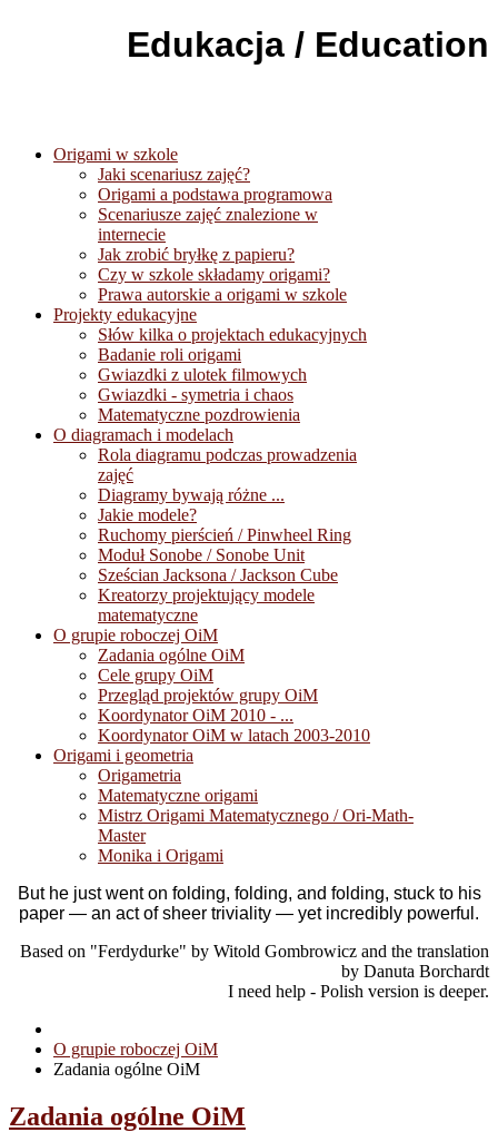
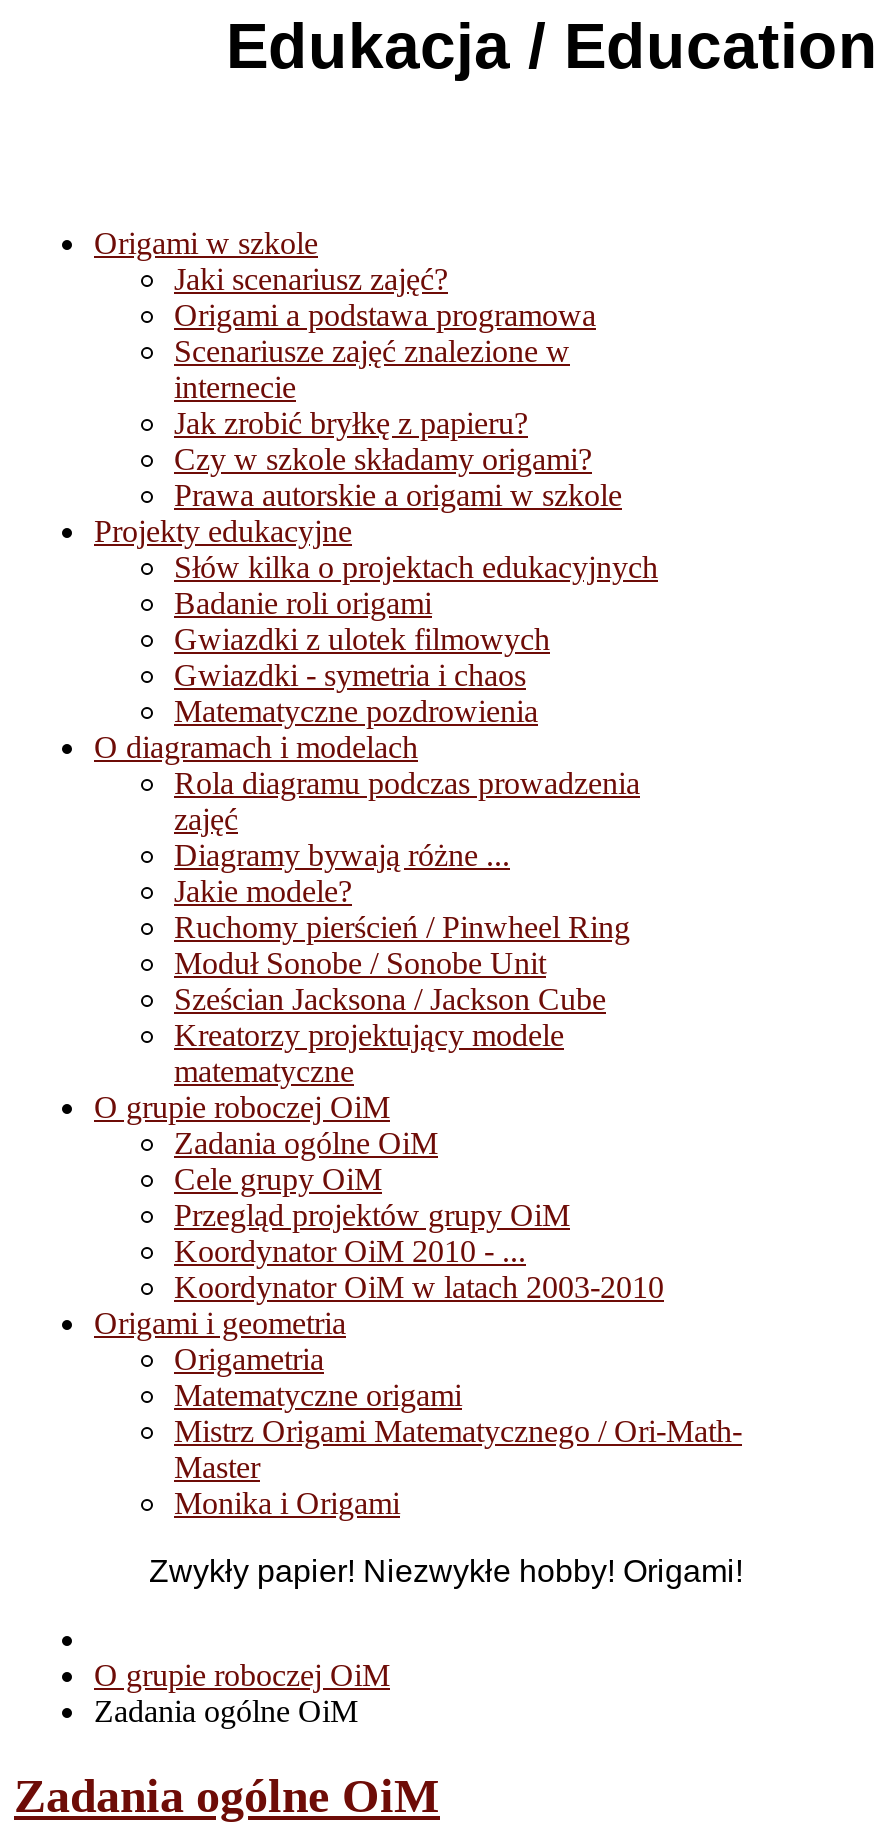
- But he just went on folding, folding, and folding, stuck to his
- paper — an act of sheer triviality — yet incredibly powerful.
- Based on "Ferdydurke" by Witold Gombrowicz and the translation
- by Danuta Borchardt
- I need help - Polish version is deeper.
+ Zwykły papier! Niezwykłe hobby! Origami!
